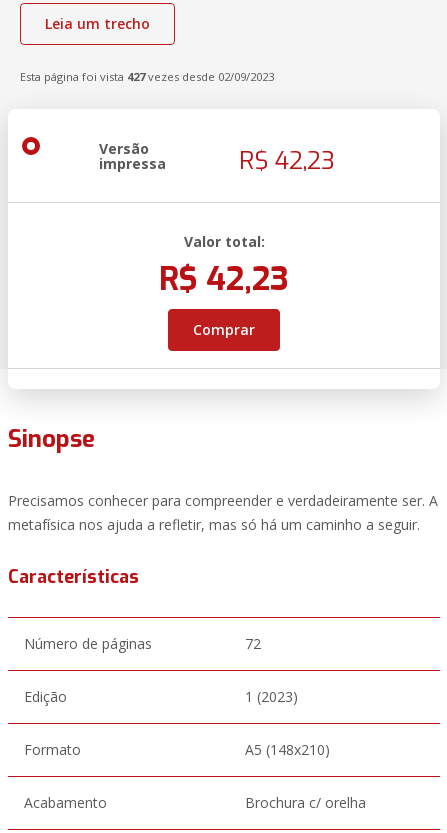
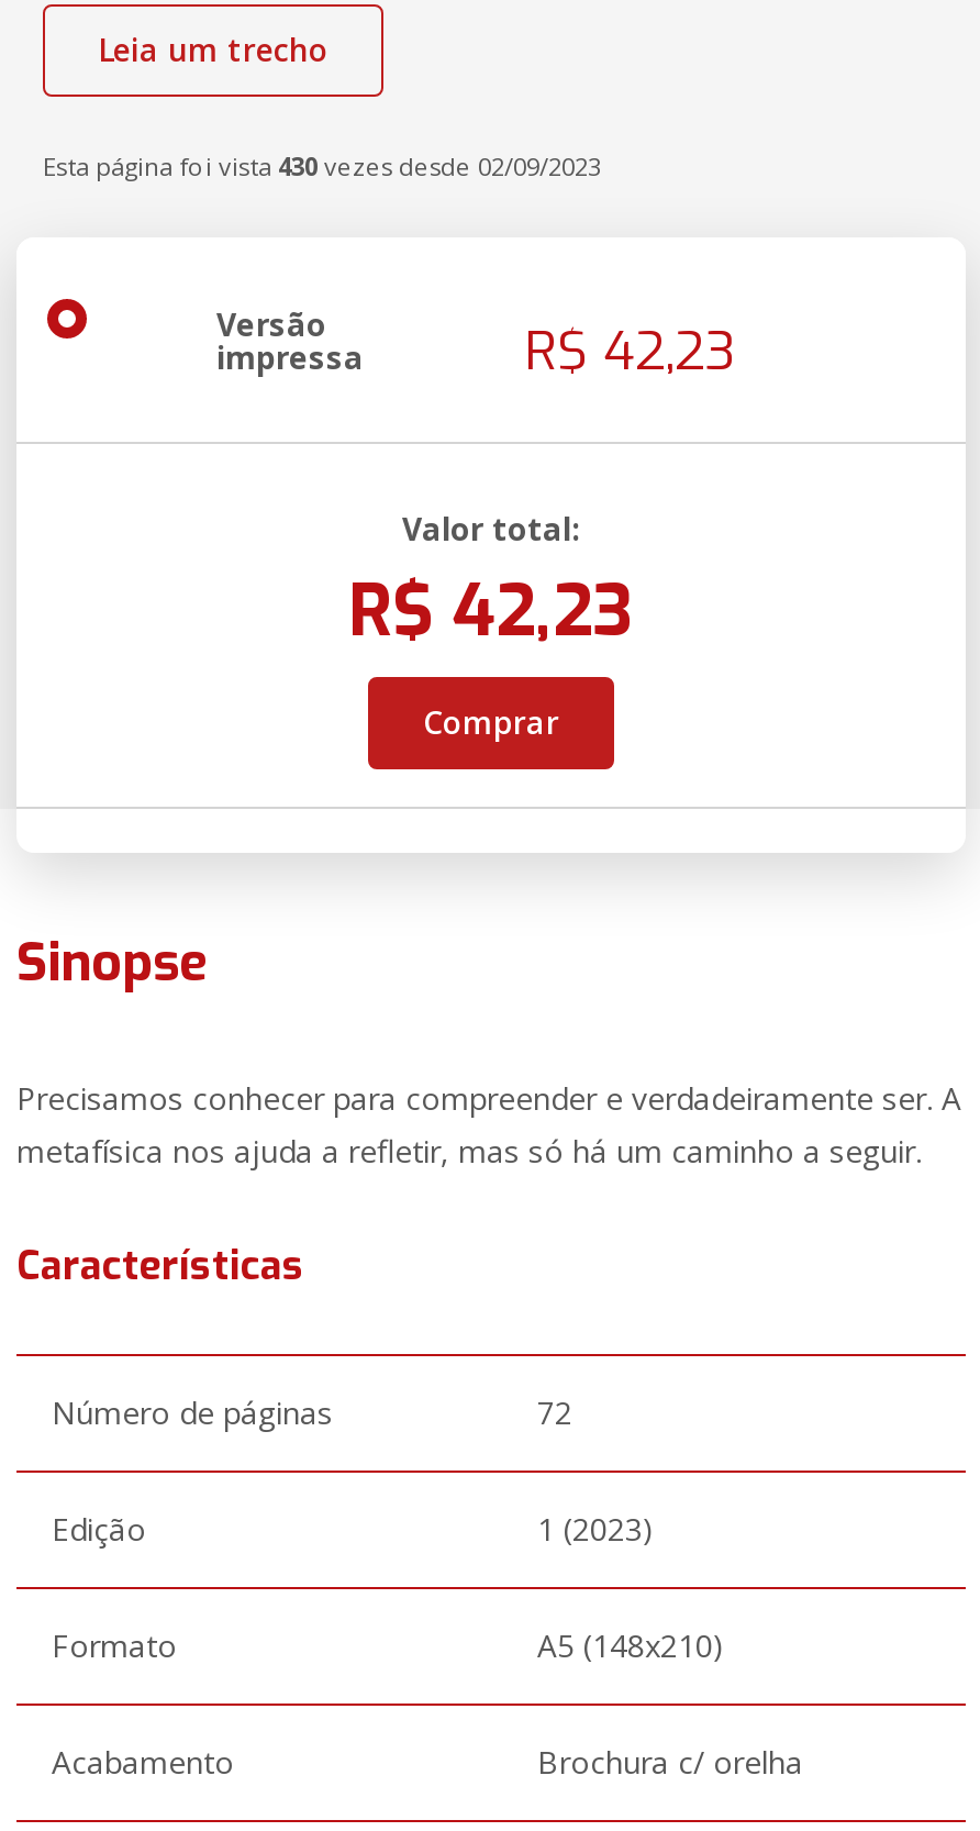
- Esta página foi vista 427 vezes desde 02/09/2023
+ Esta página foi vista 430 vezes desde 02/09/2023
